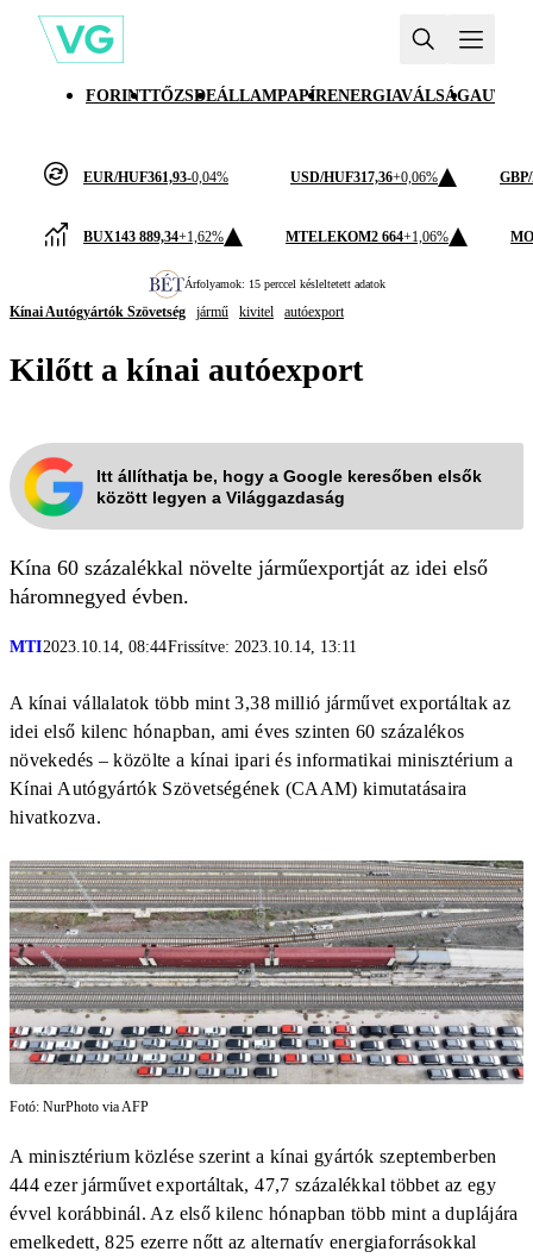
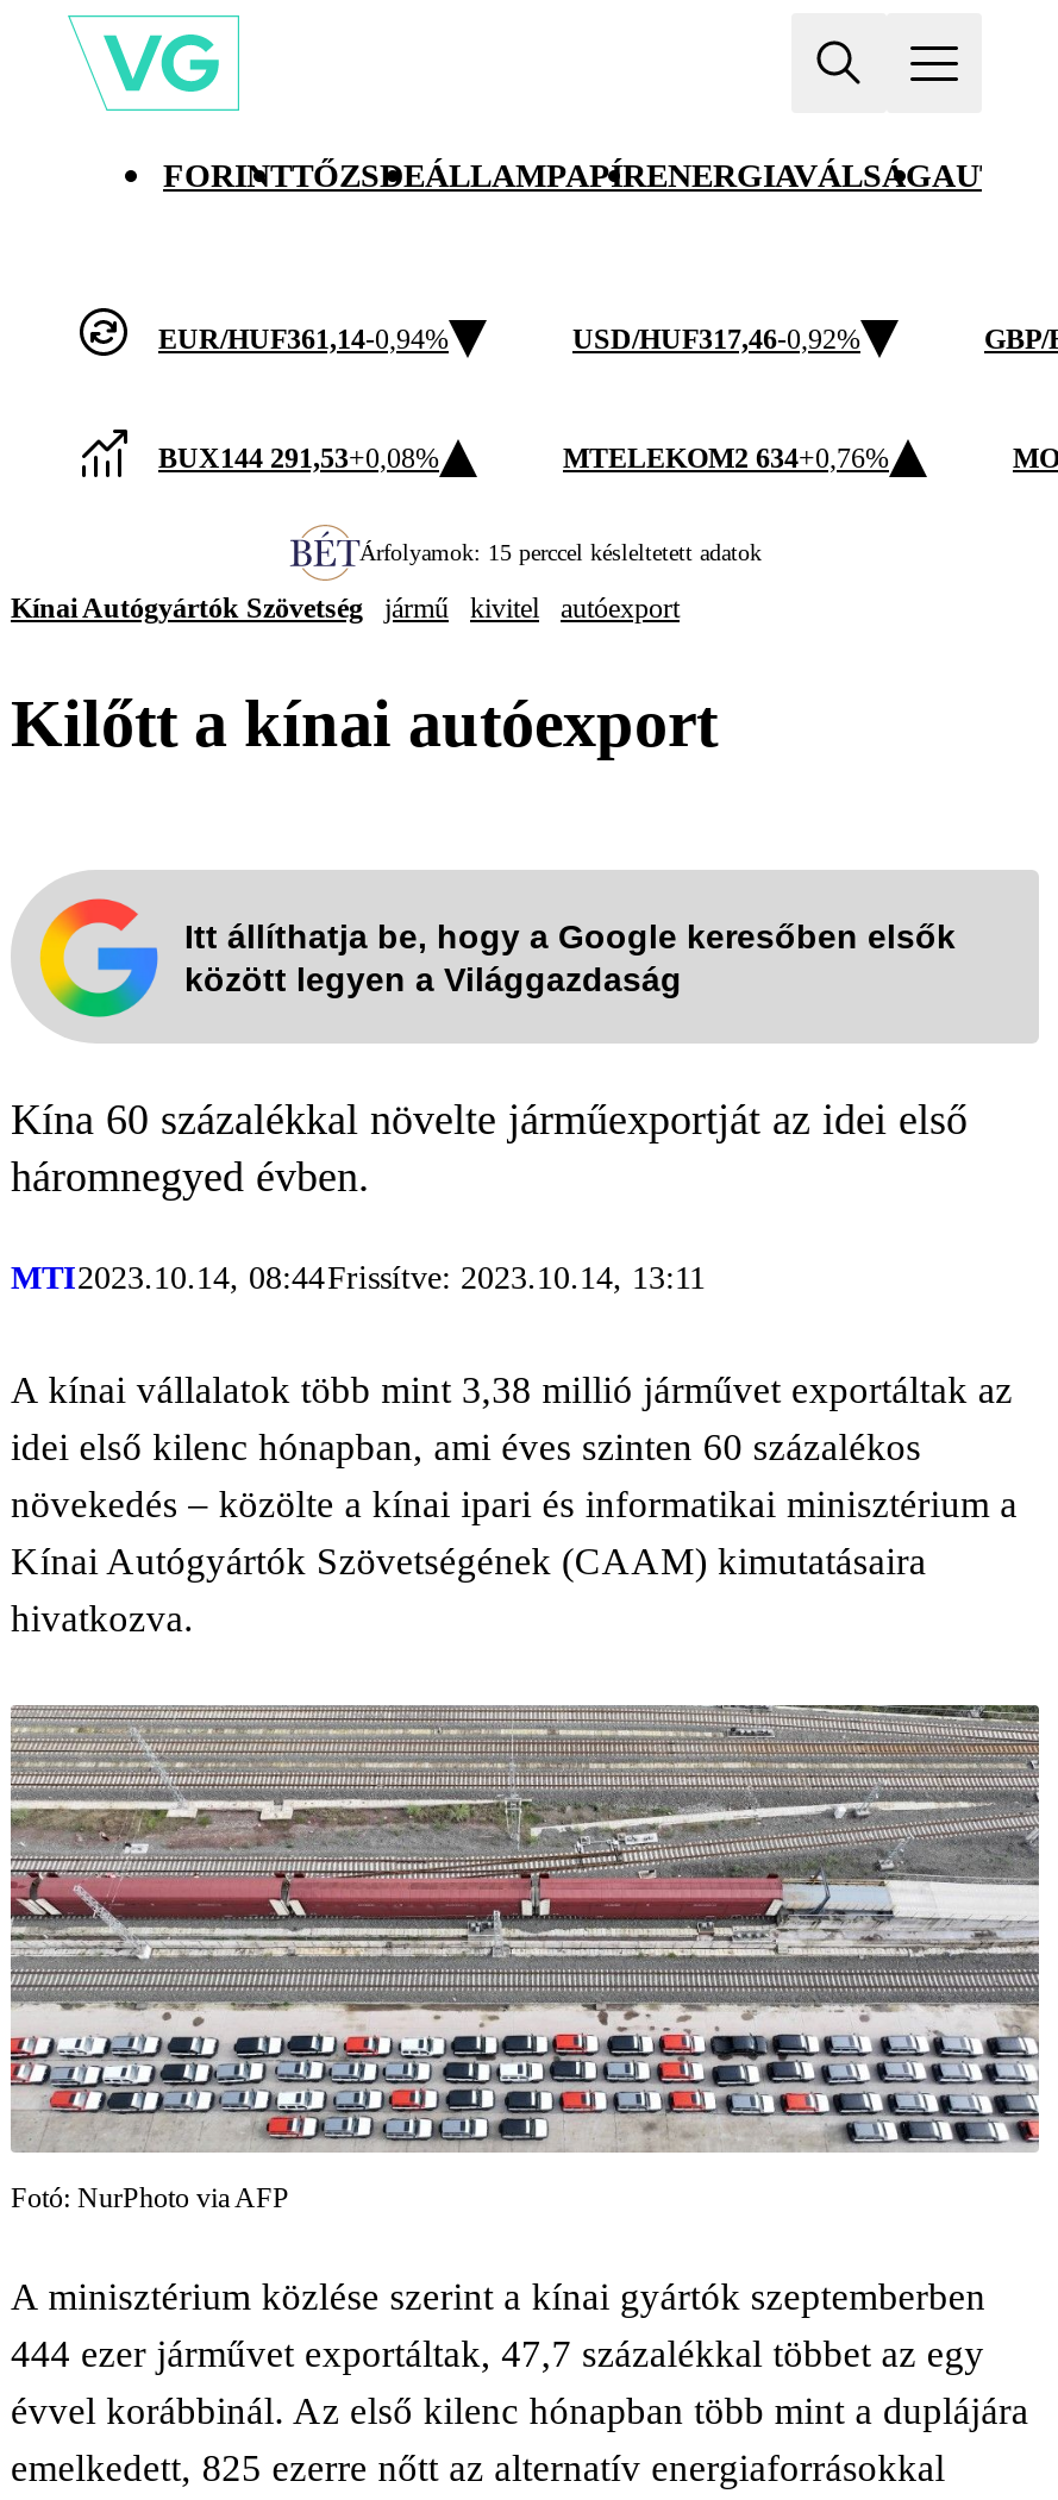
- EUR/HUF361,93-0,04%
+ EUR/HUF361,14-0,94%

- USD/HUF317,36+0,06%
+ USD/HUF317,46-0,92%

- BUX143 889,34+1,62%
+ BUX144 291,53+0,08%

- MTELEKOM2 664+1,06%
+ MTELEKOM2 634+0,76%
